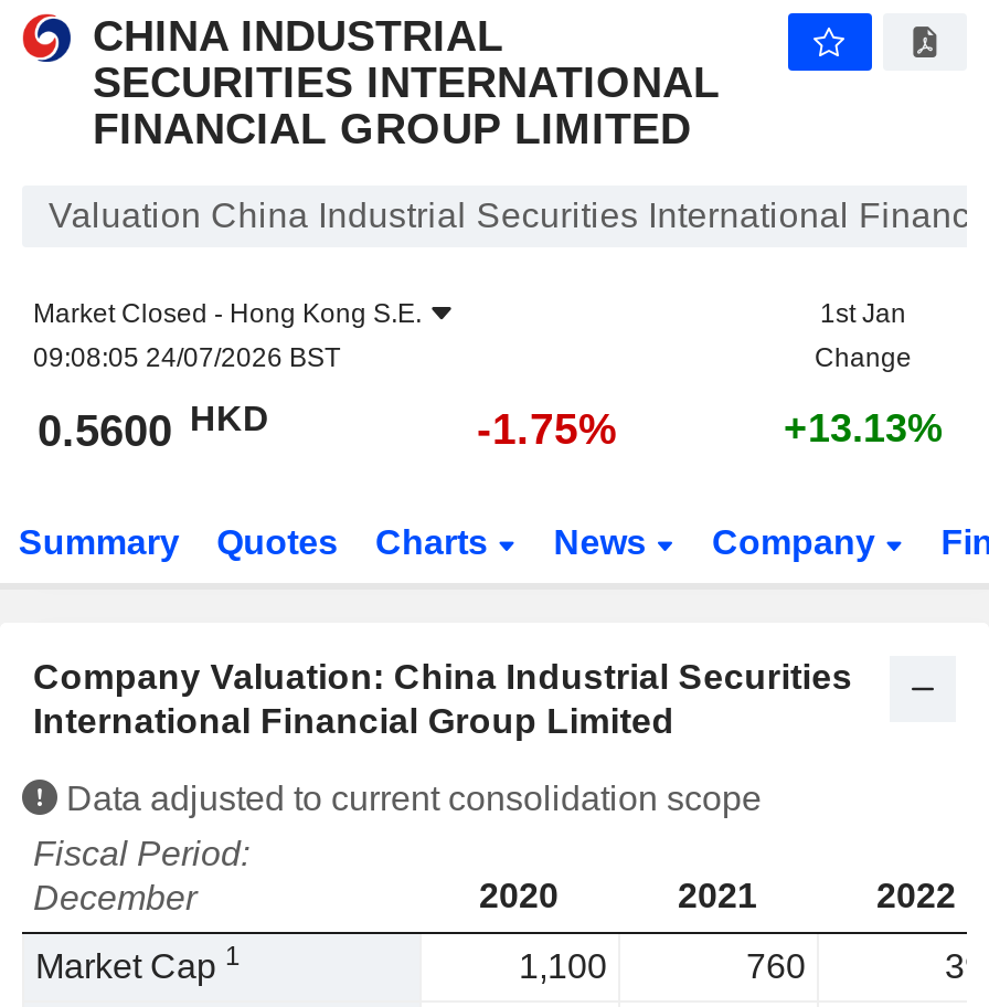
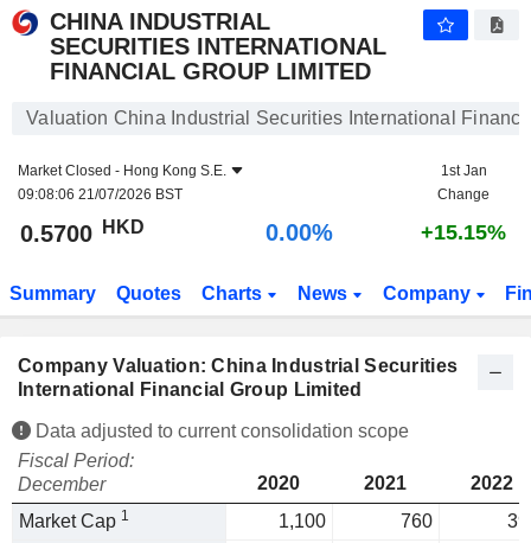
- 09:08:05 24/07/2026 BST
+ 09:08:06 21/07/2026 BST

- 0.5600 HKD
+ 0.5700 HKD

- -1.75%
+ 0.00%

- +13.13%
+ +15.15%
